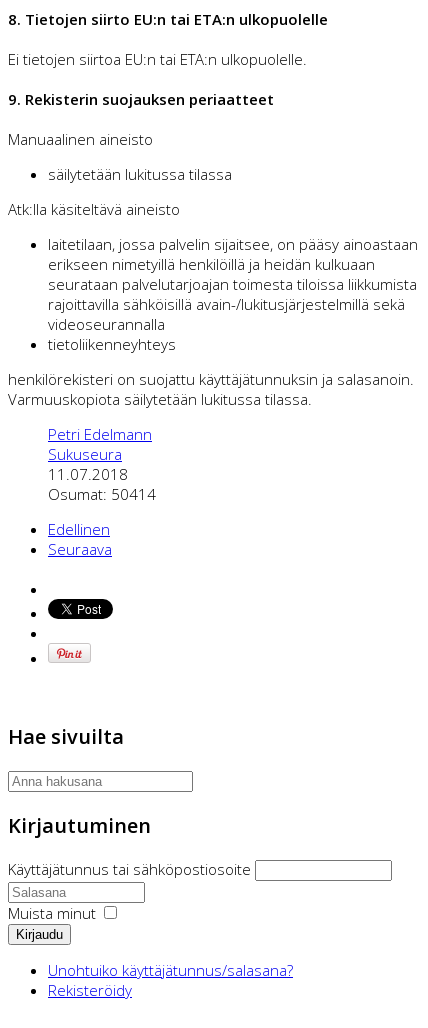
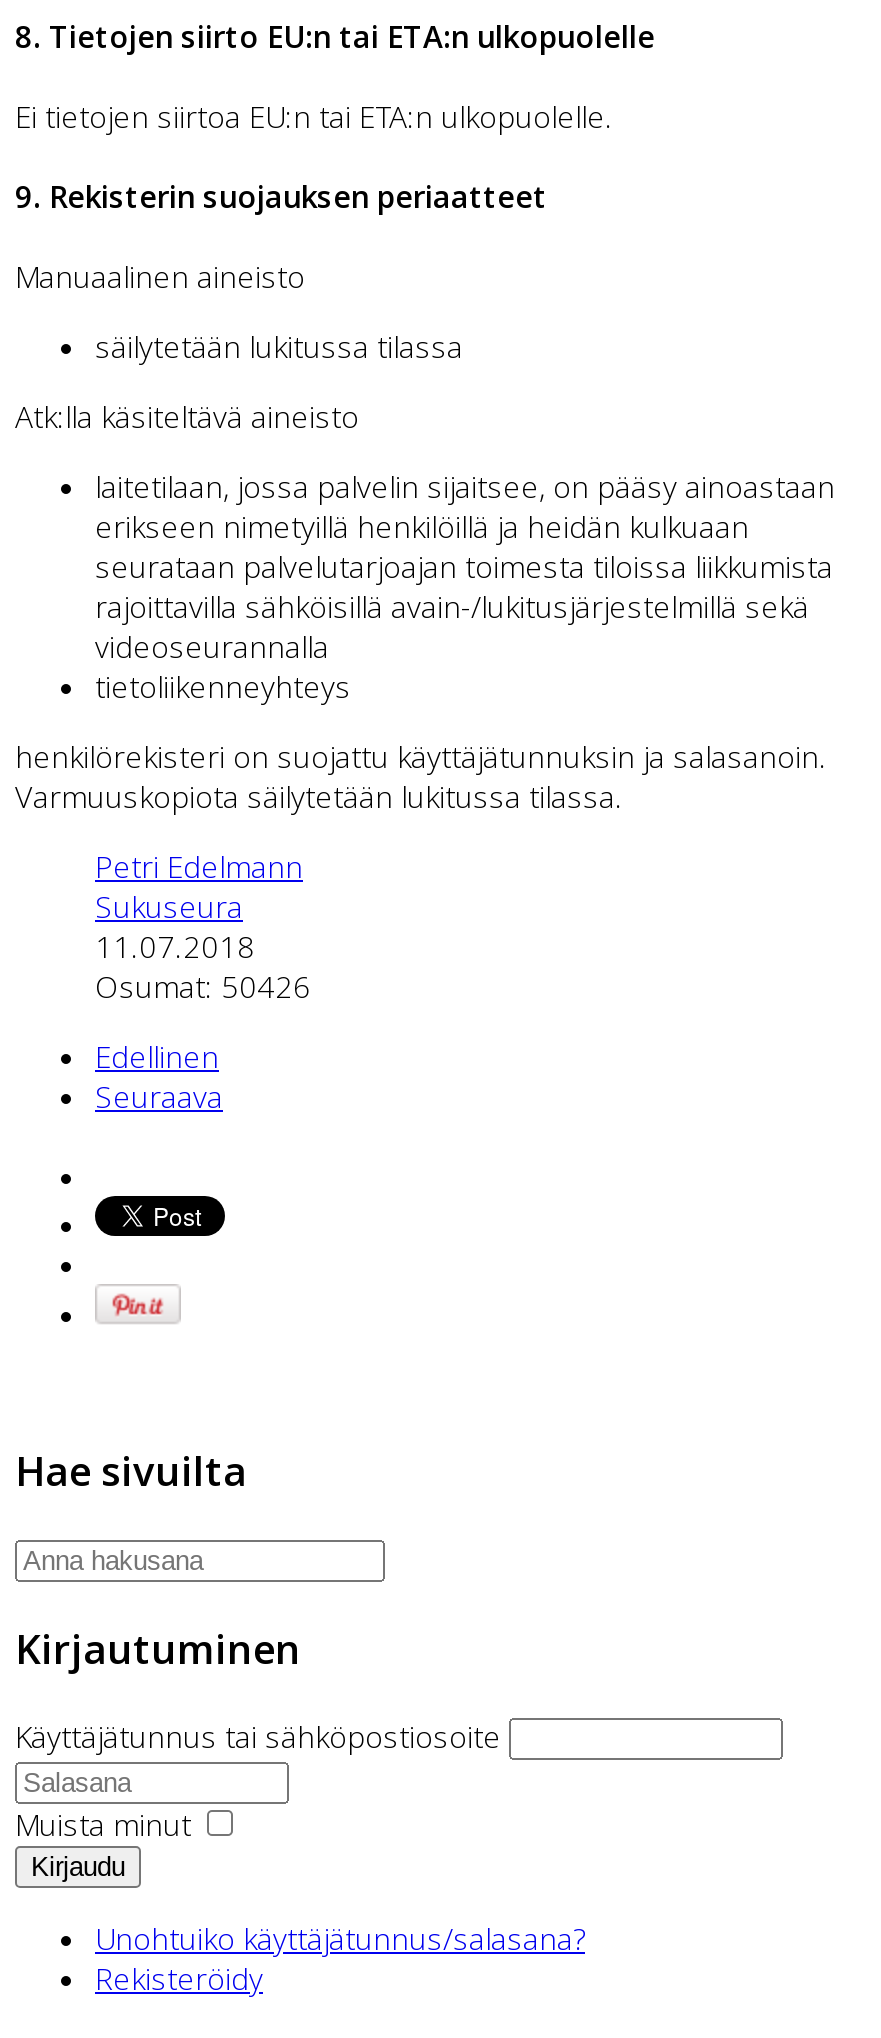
- Osumat: 50414
+ Osumat: 50426
